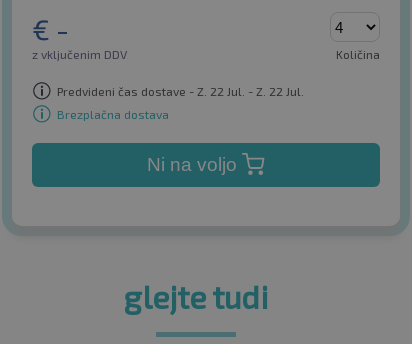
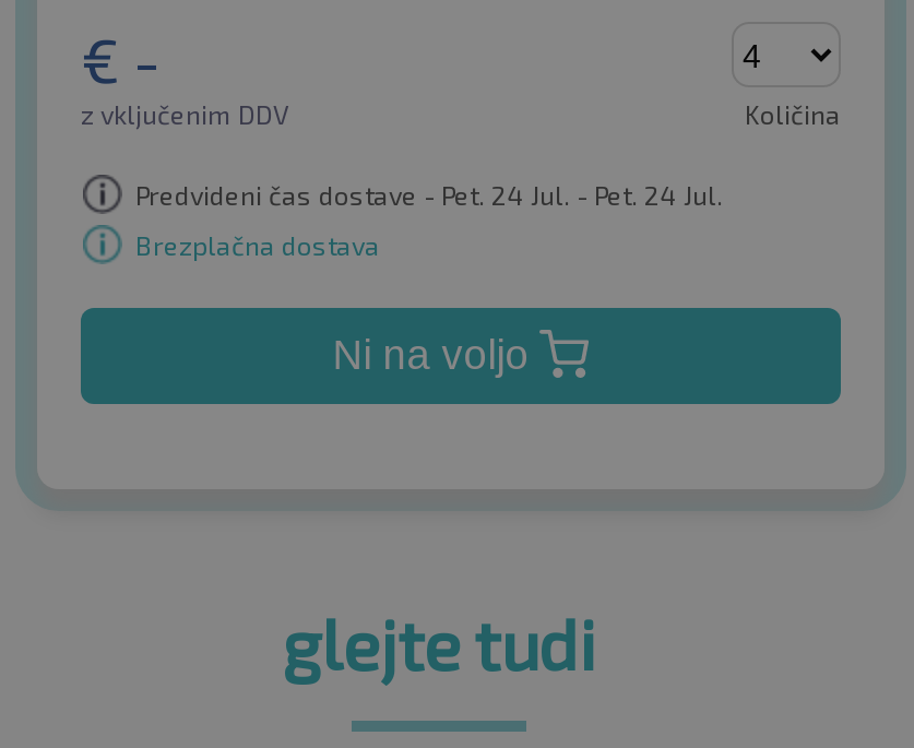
- Predvideni čas dostave - Z. 22 Jul. - Z. 22 Jul.
+ Predvideni čas dostave - Pet. 24 Jul. - Pet. 24 Jul.
